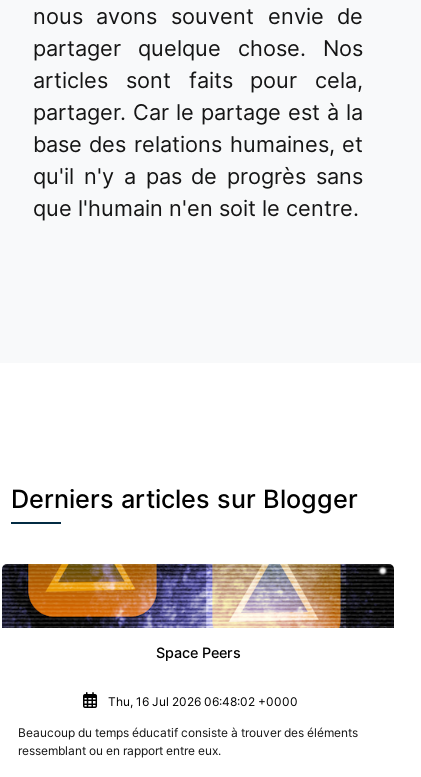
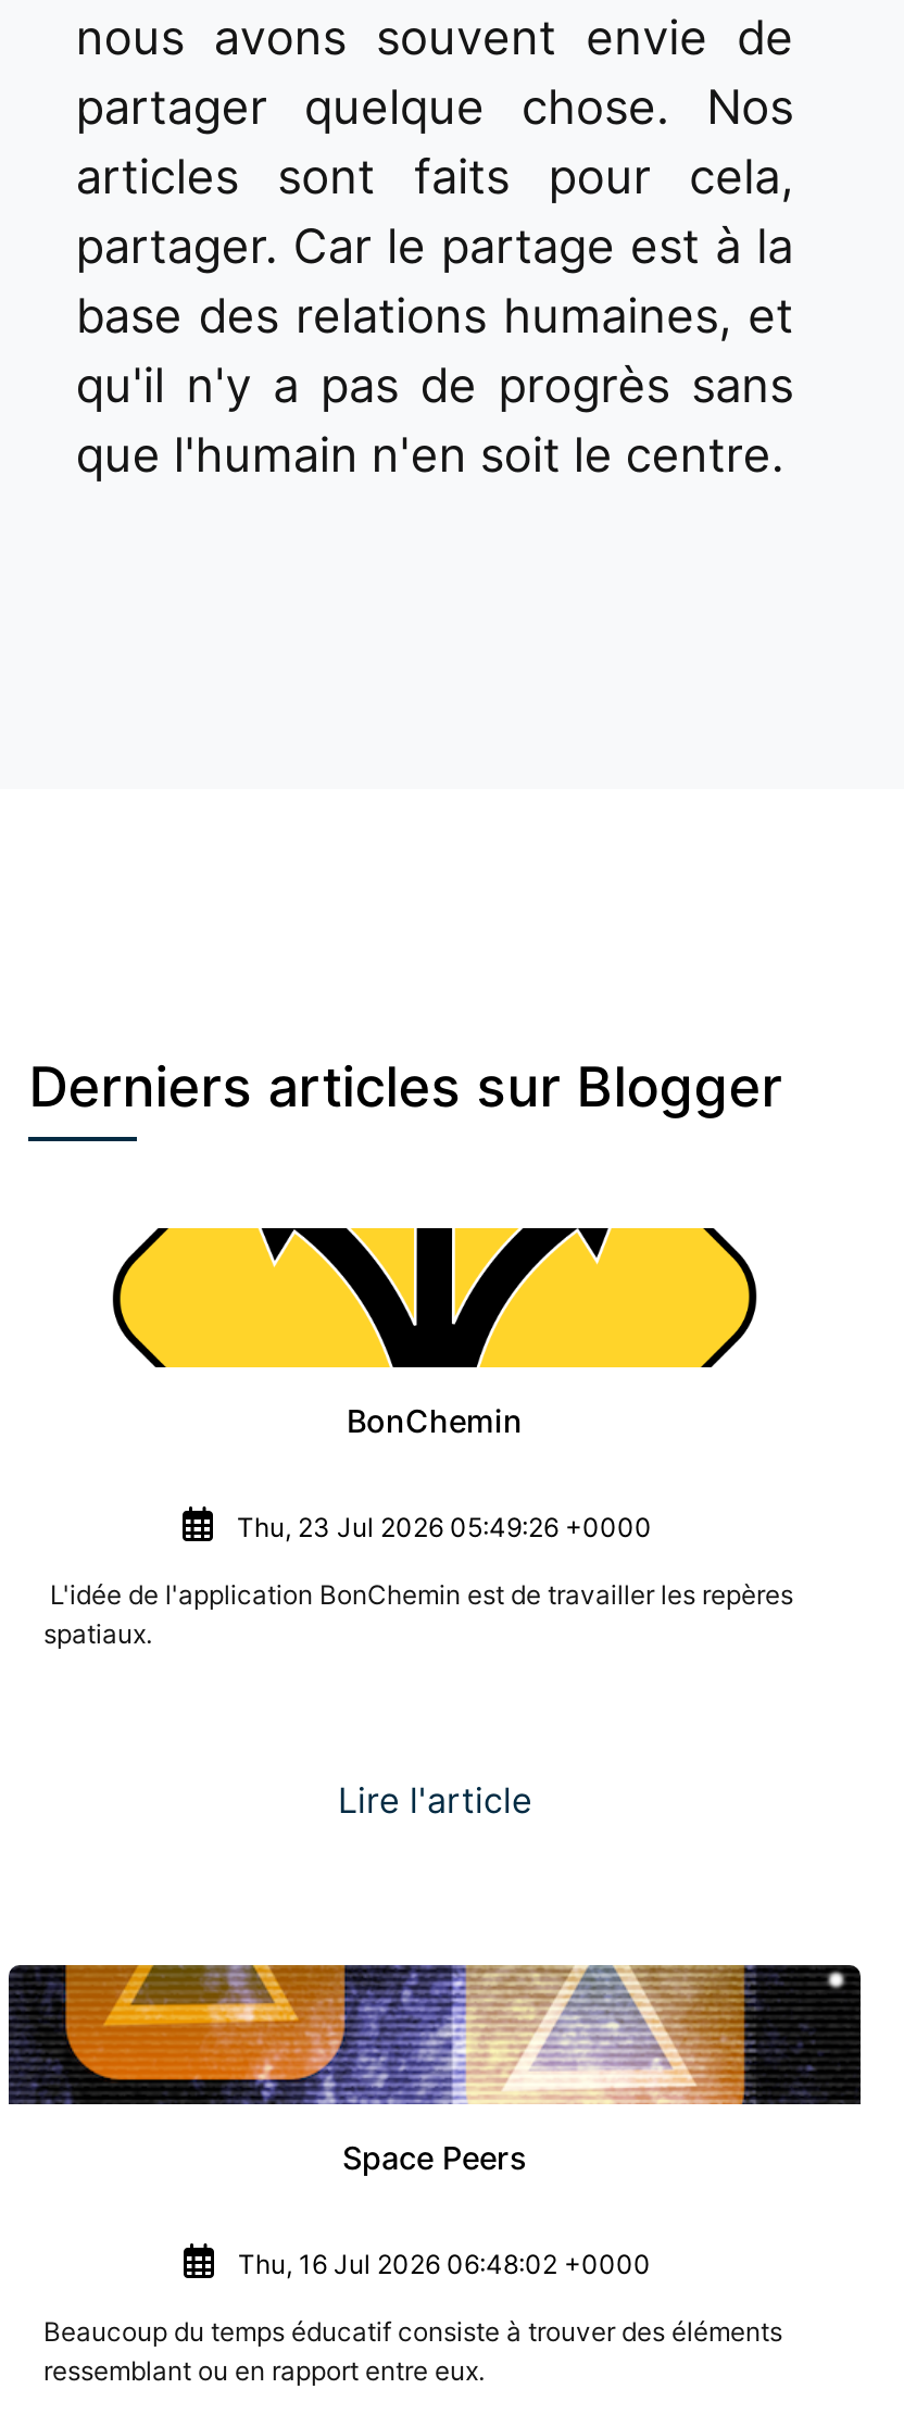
+ [image]
+ BonChemin
+ Thu, 23 Jul 2026 05:49:26 +0000
+ L'idée de l'application BonChemin est de travailler les repères
+ spatiaux.

+ Lire l'article
